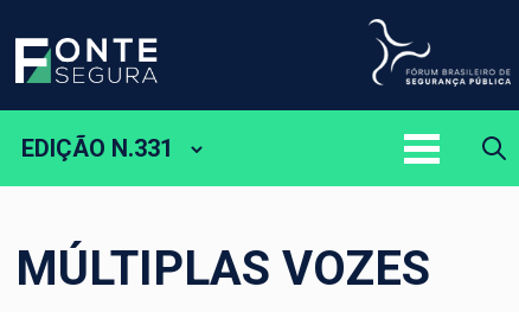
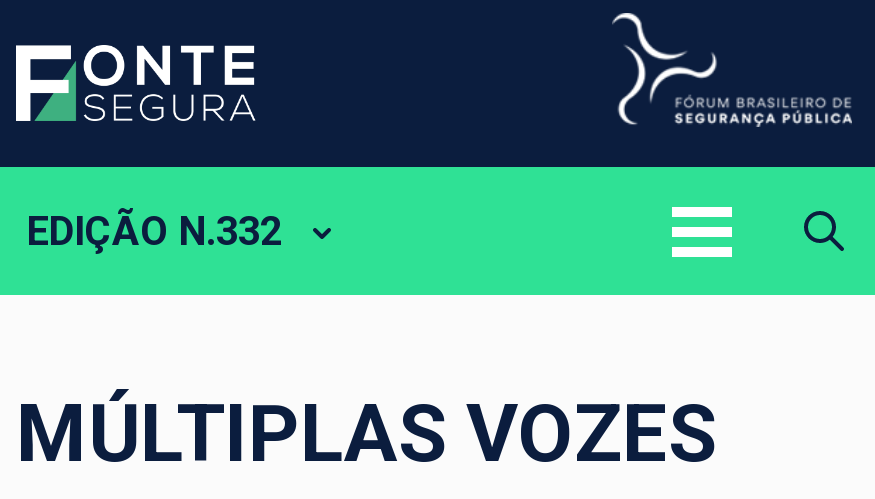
- EDIÇÃO N.331
+ EDIÇÃO N.332
